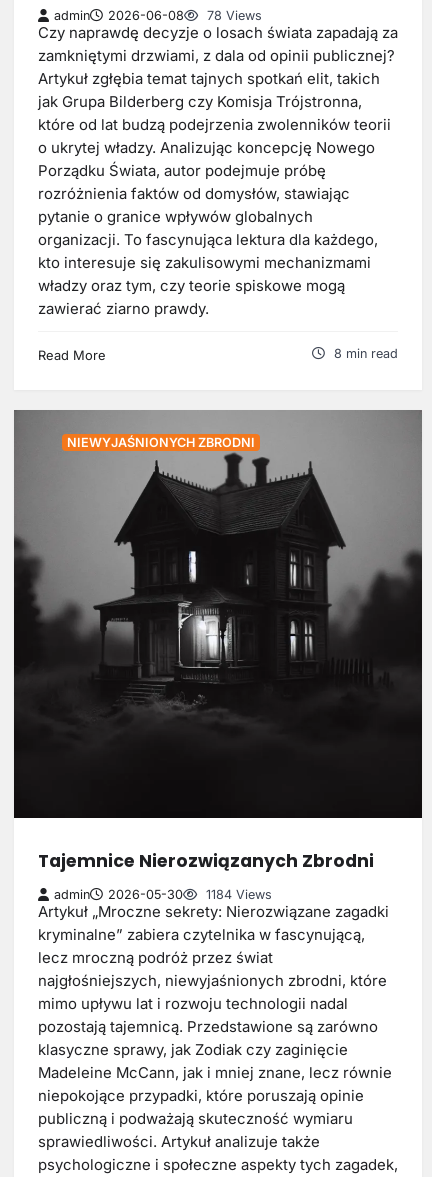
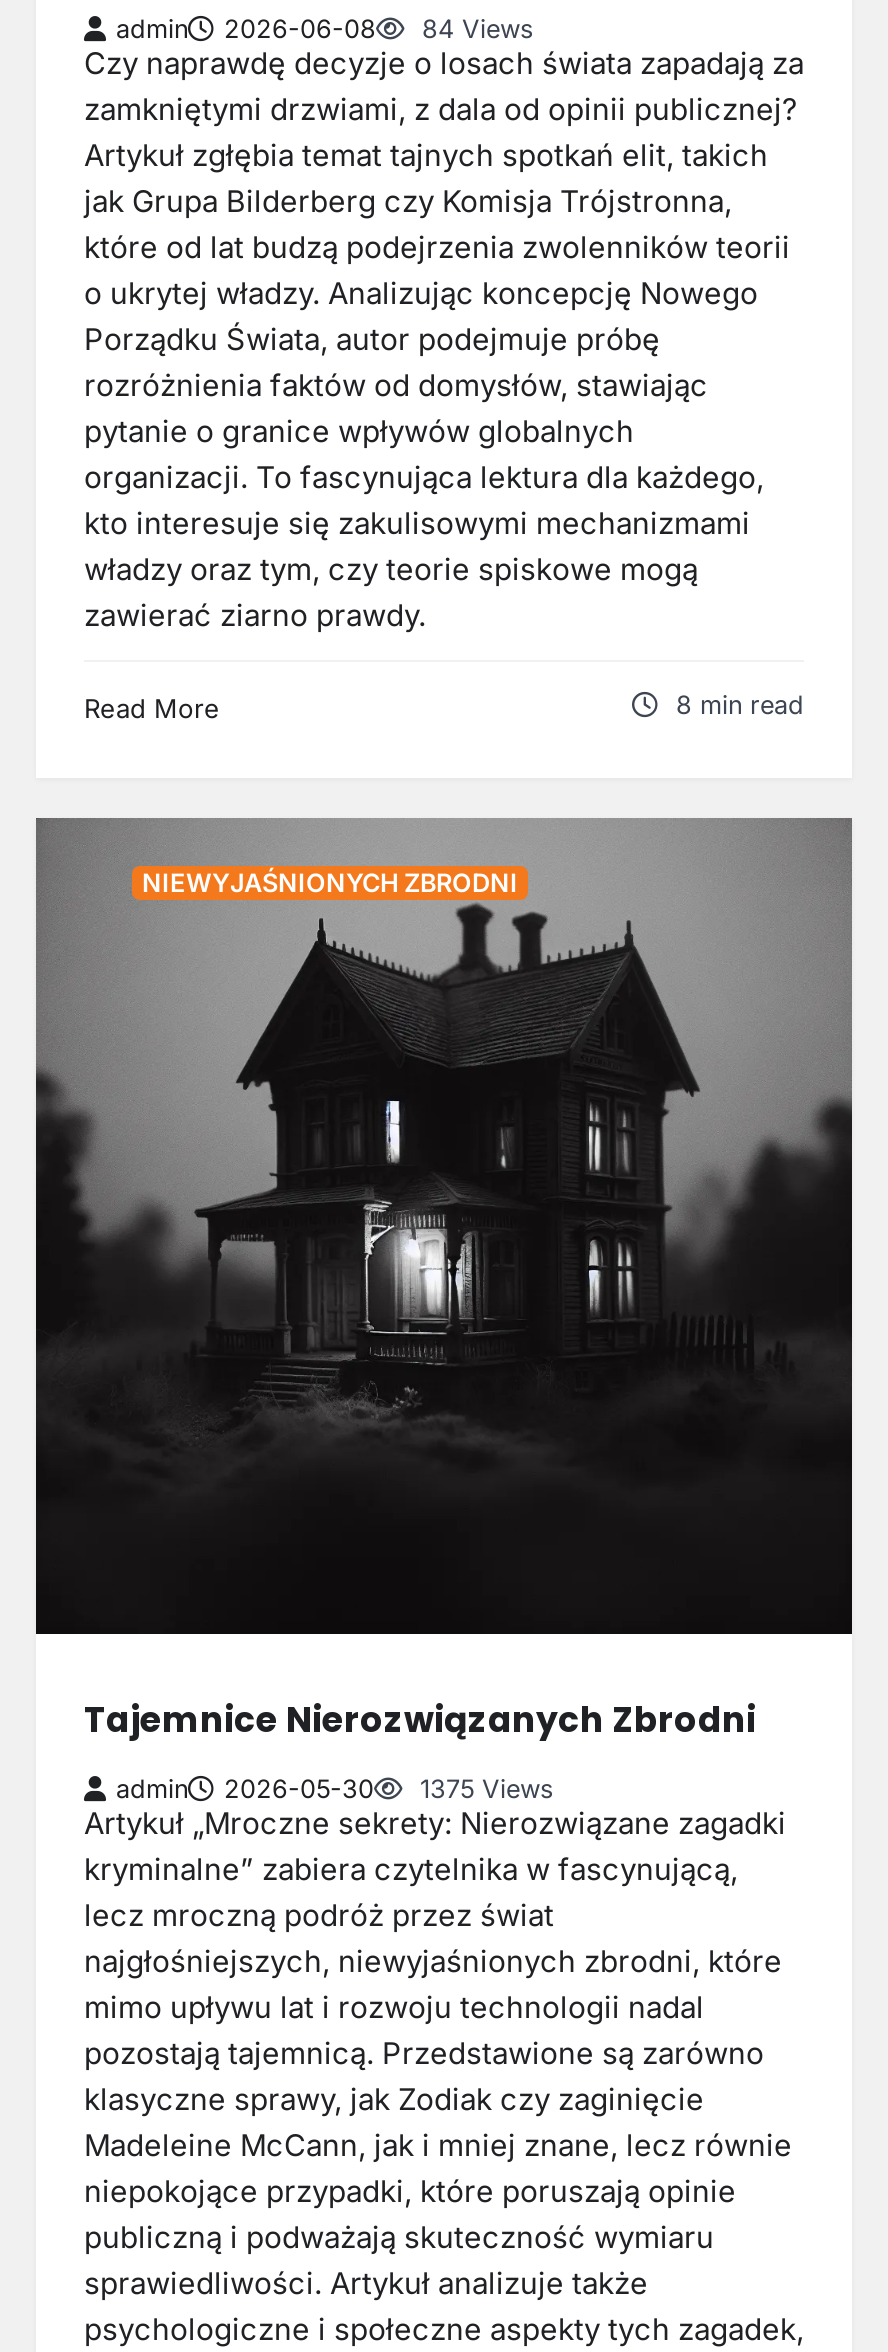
- admin 2026-06-08 78 Views
+ admin 2026-06-08 84 Views

- admin 2026-05-30 1184 Views
+ admin 2026-05-30 1375 Views
